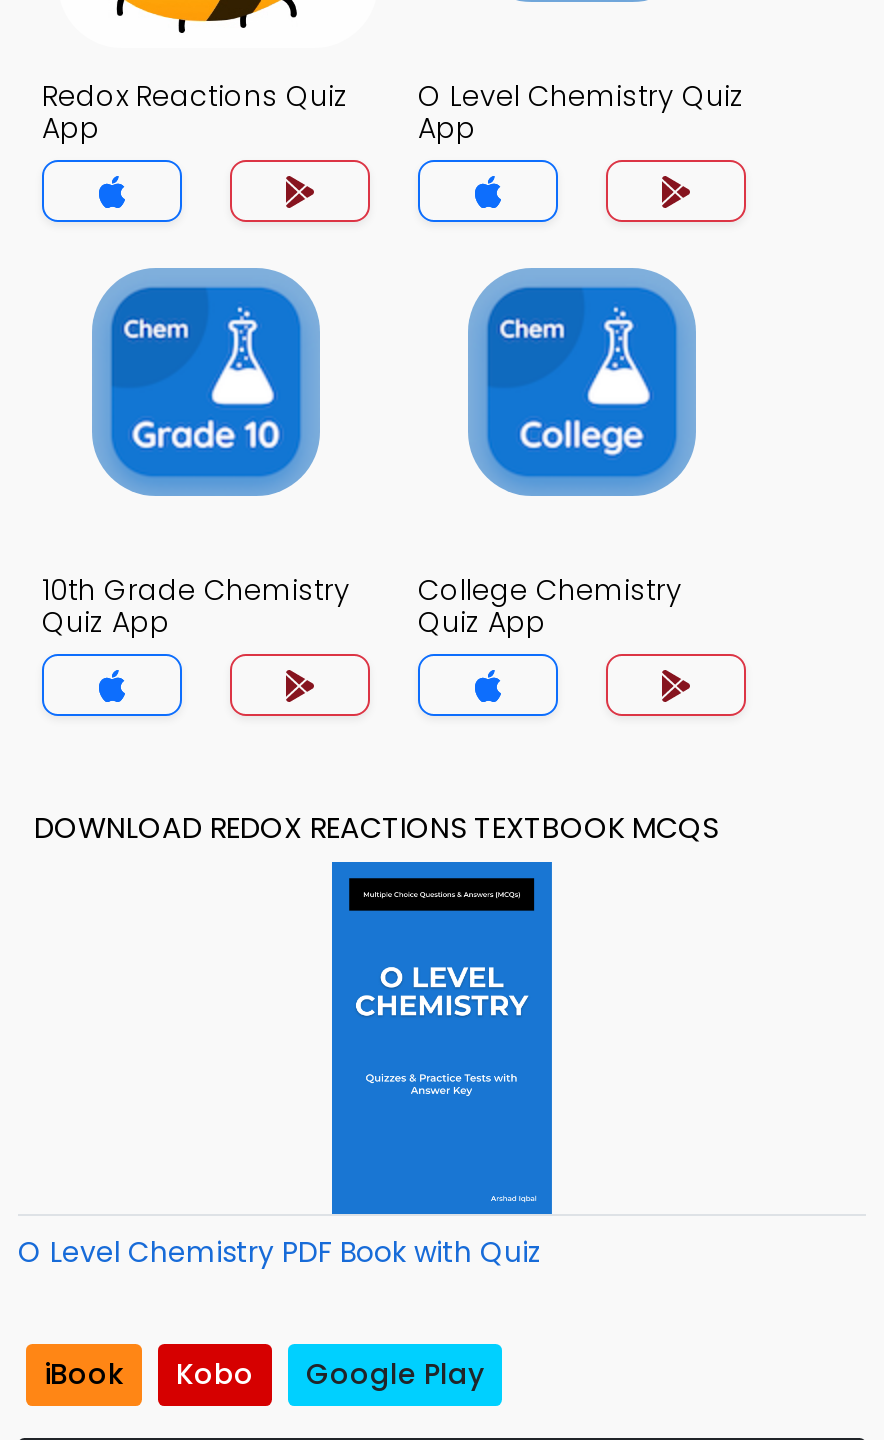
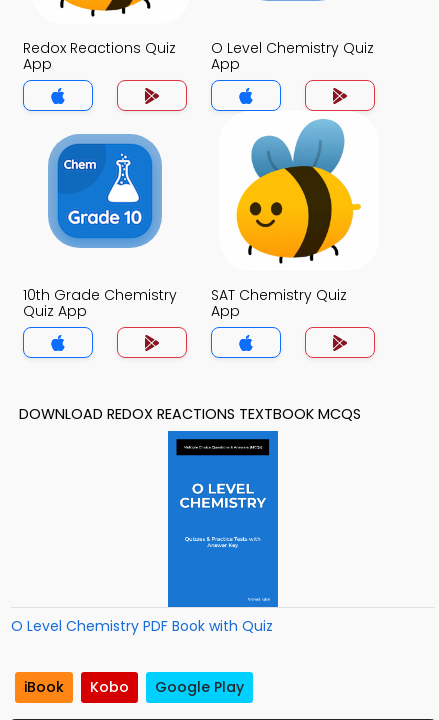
- [image]
- College Chemistry
- Quiz App
+ [image]
+ SAT Chemistry Quiz
+ App
